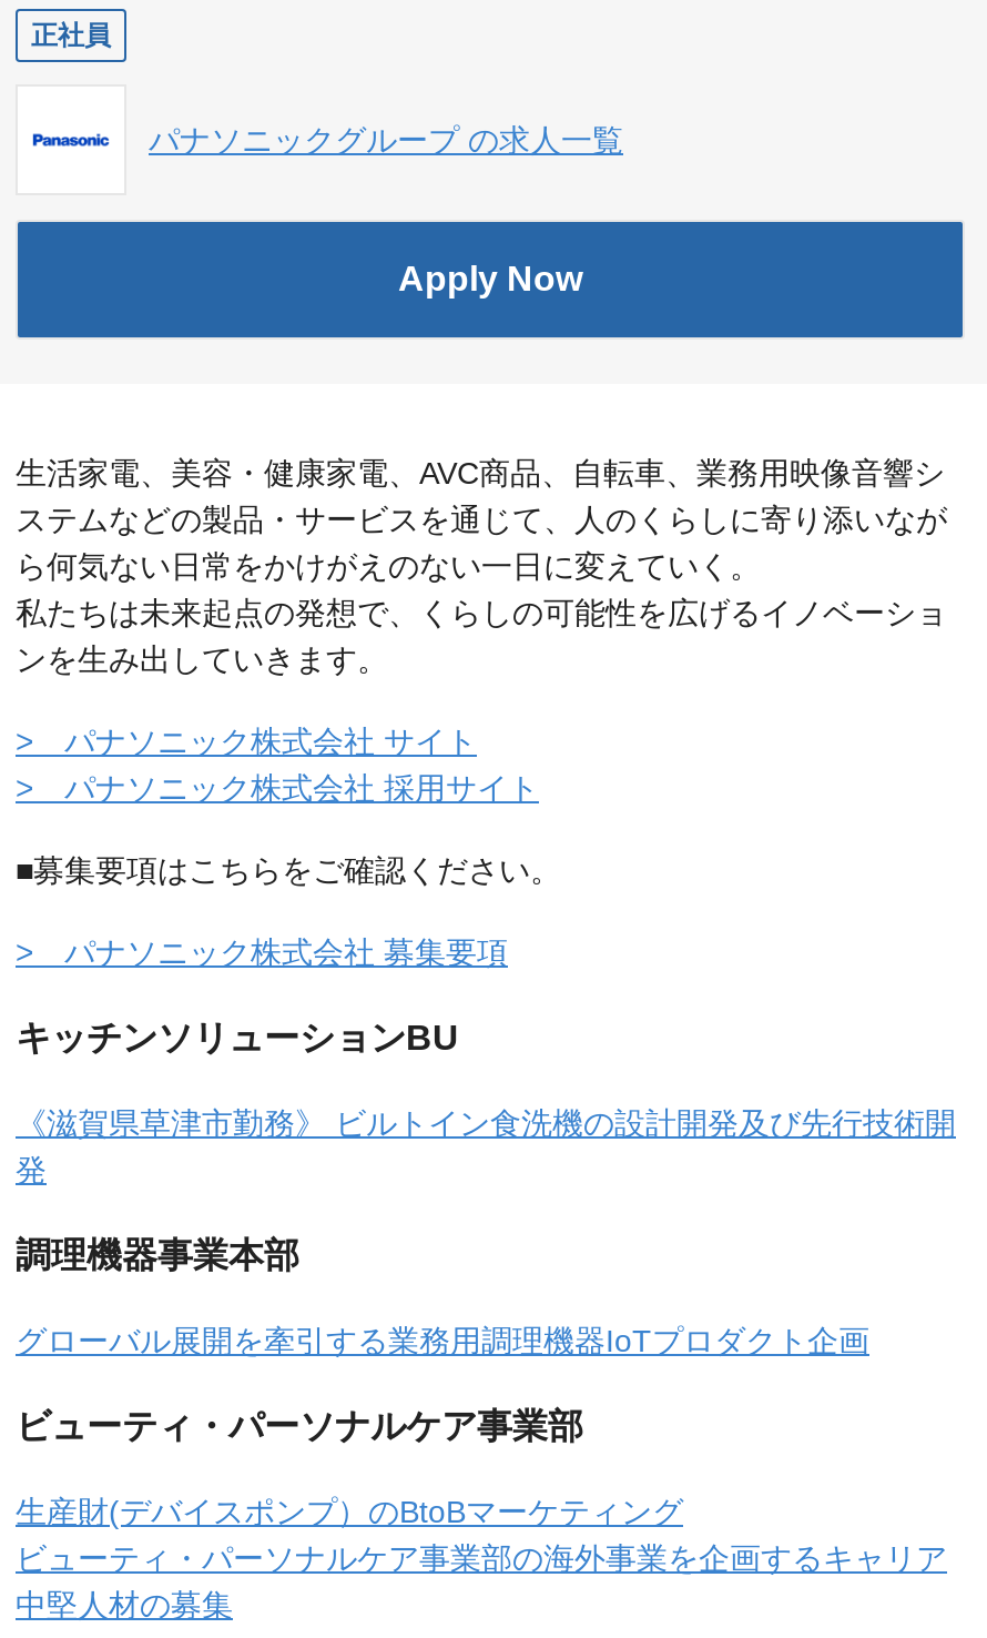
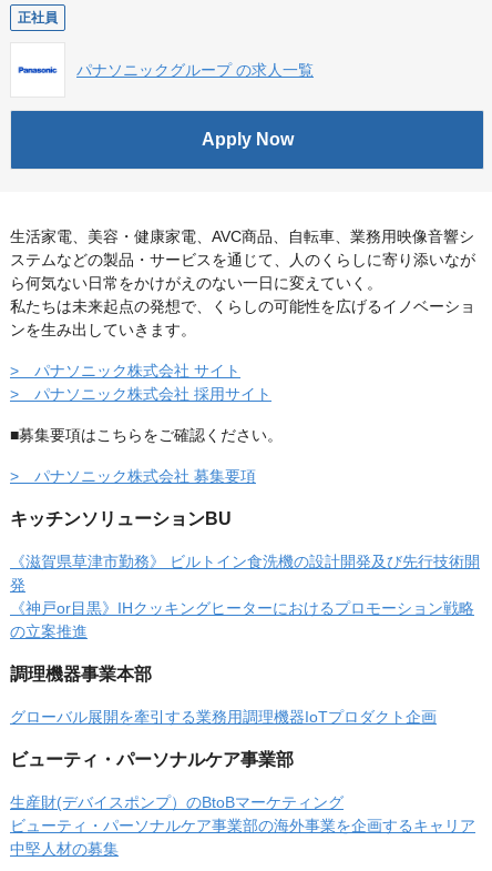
+ 《神戸or目黒》IHクッキングヒーターにおけるプロモーション戦略
+ の立案推進
